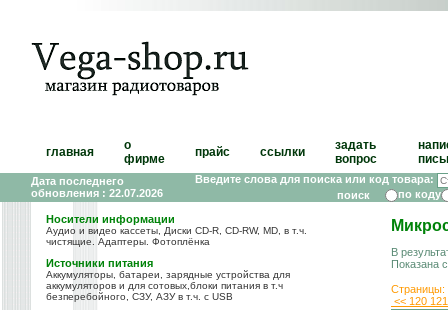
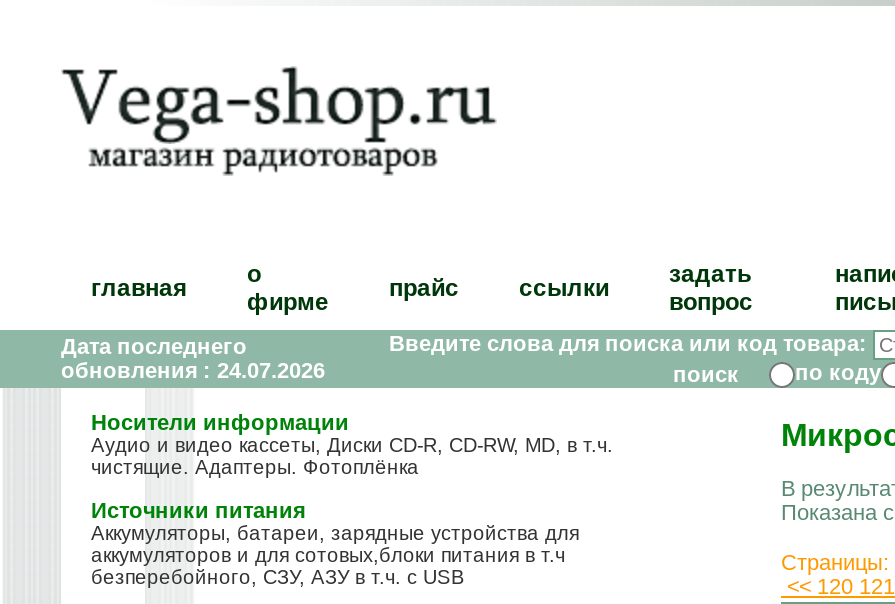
- обновления : 22.07.2026
+ обновления : 24.07.2026
